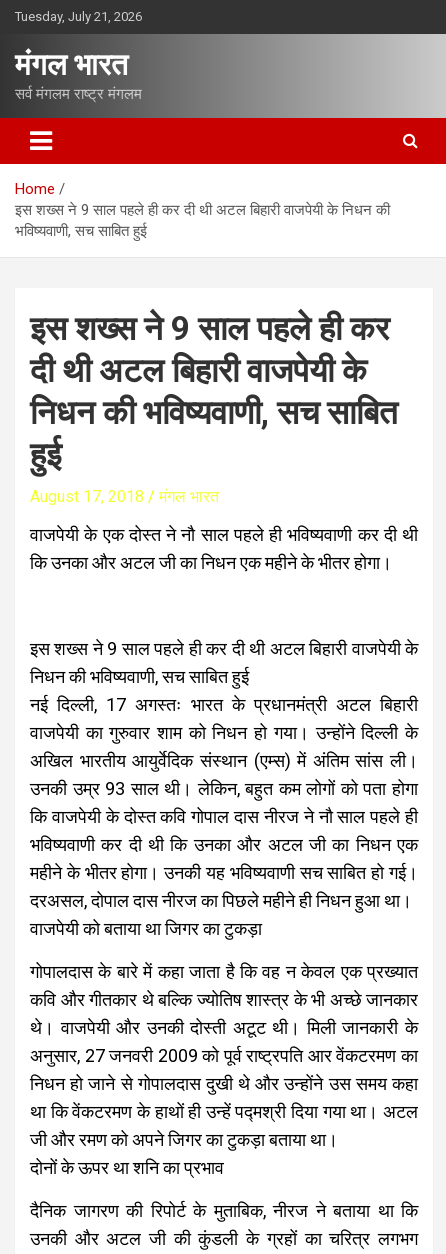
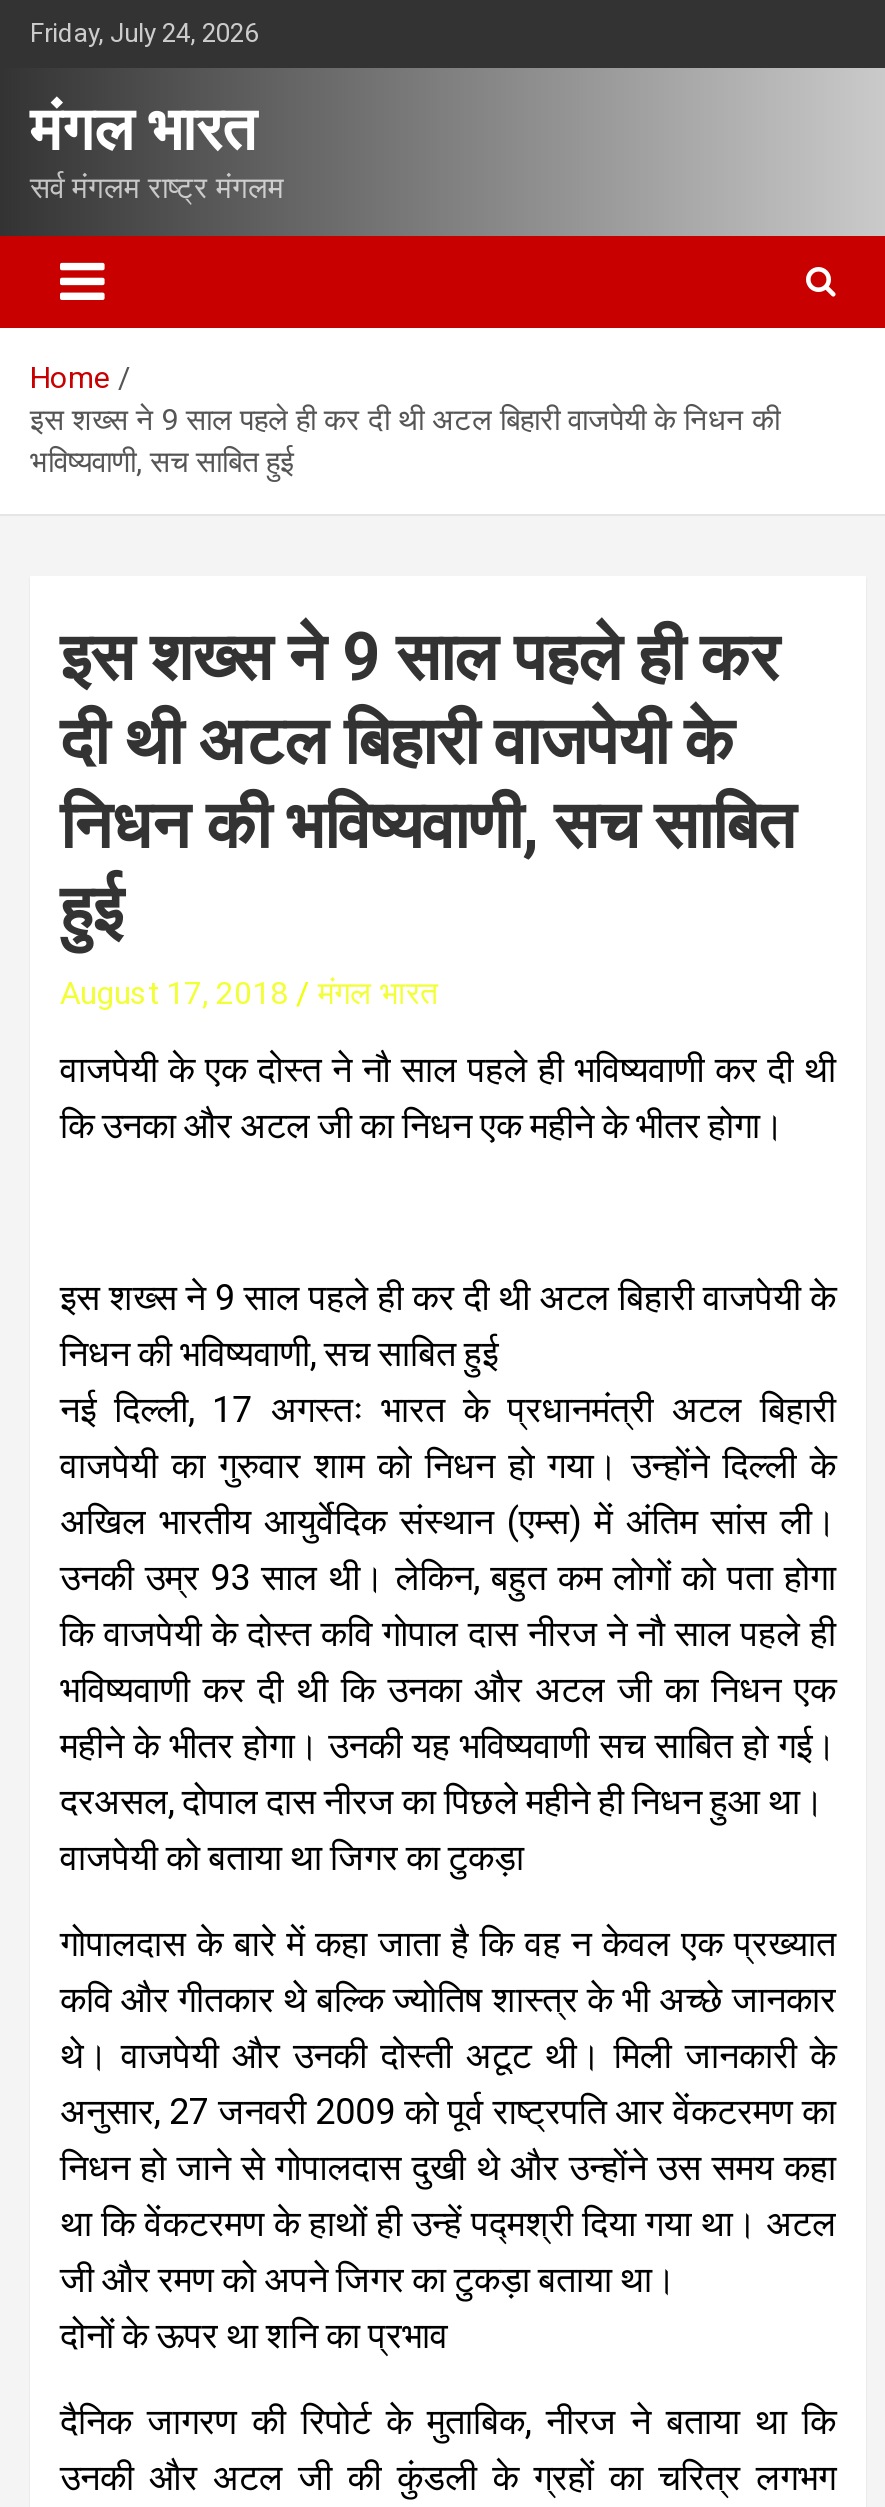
- Tuesday, July 21, 2026
+ Friday, July 24, 2026
